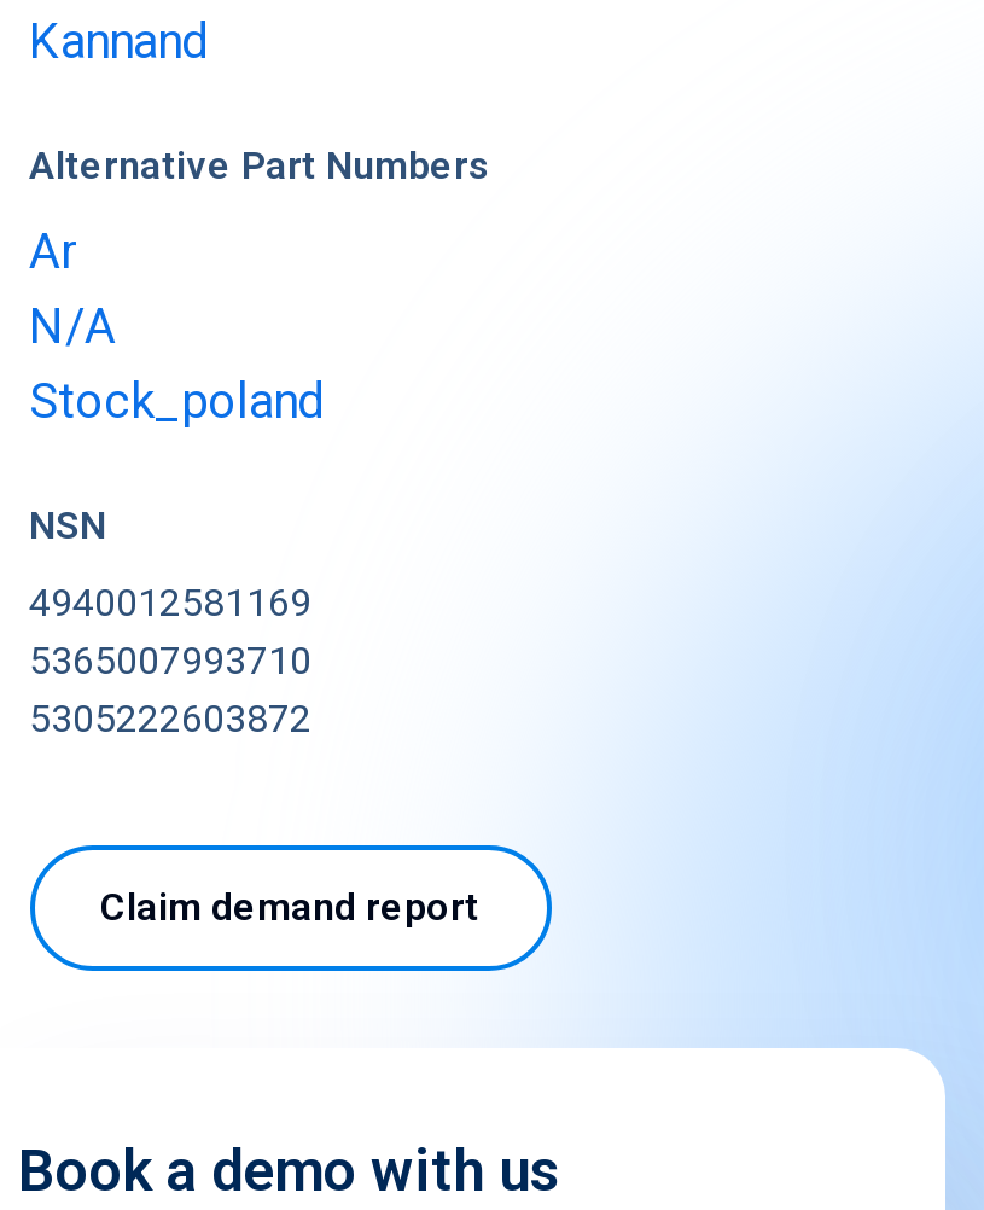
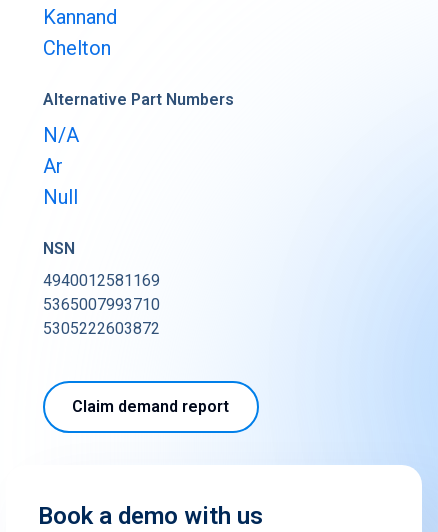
+ Chelton

- Ar

- Stock_poland
+ Ar
+ Null
